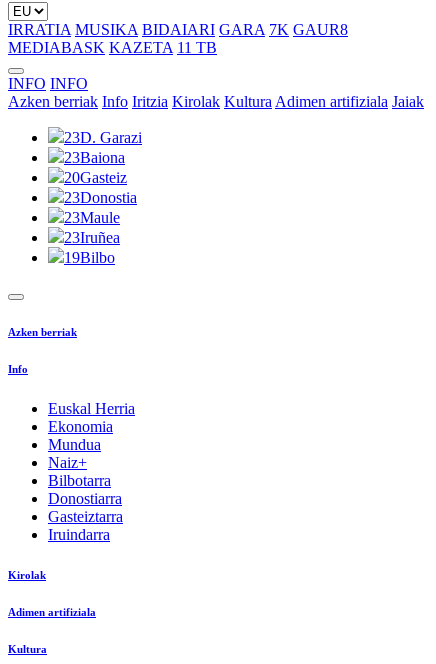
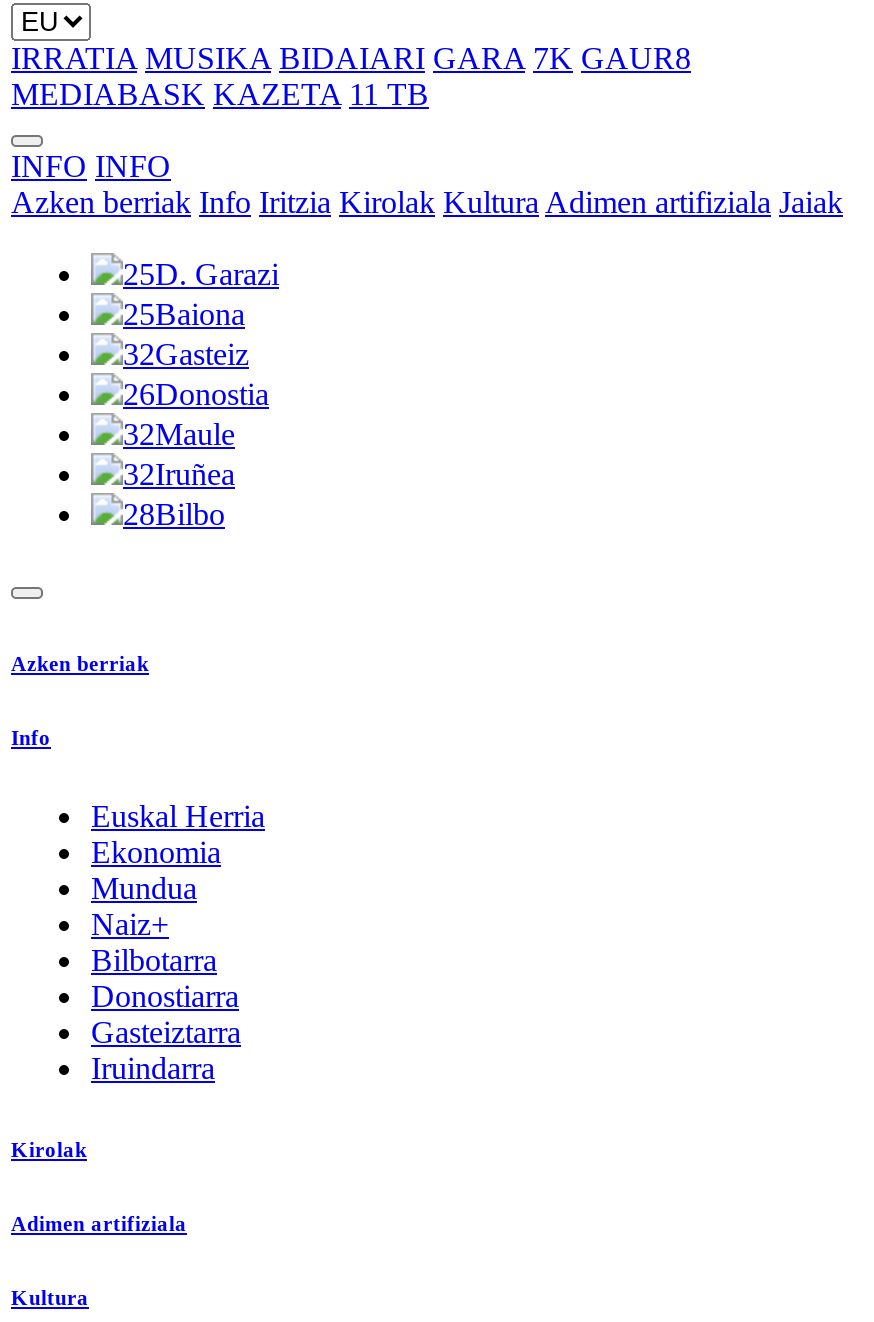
- 23D. Garazi
+ 25D. Garazi

- 23Baiona
+ 25Baiona

- 20Gasteiz
+ 32Gasteiz

- 23Donostia
+ 26Donostia

- 23Maule
+ 32Maule

- 23Iruñea
+ 32Iruñea

- 19Bilbo
+ 28Bilbo
